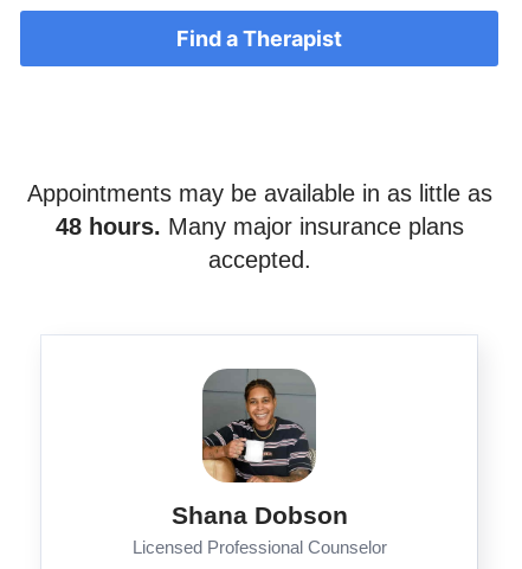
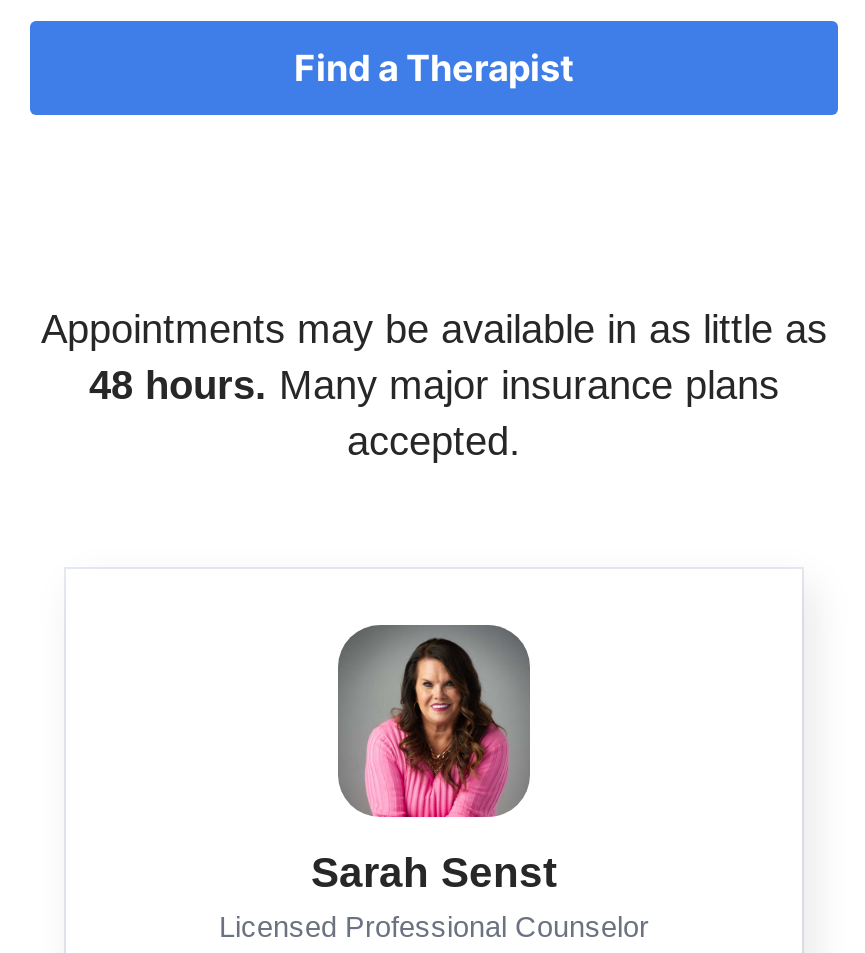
- [image]
- Shana Dobson
+ [image]
+ Sarah Senst
